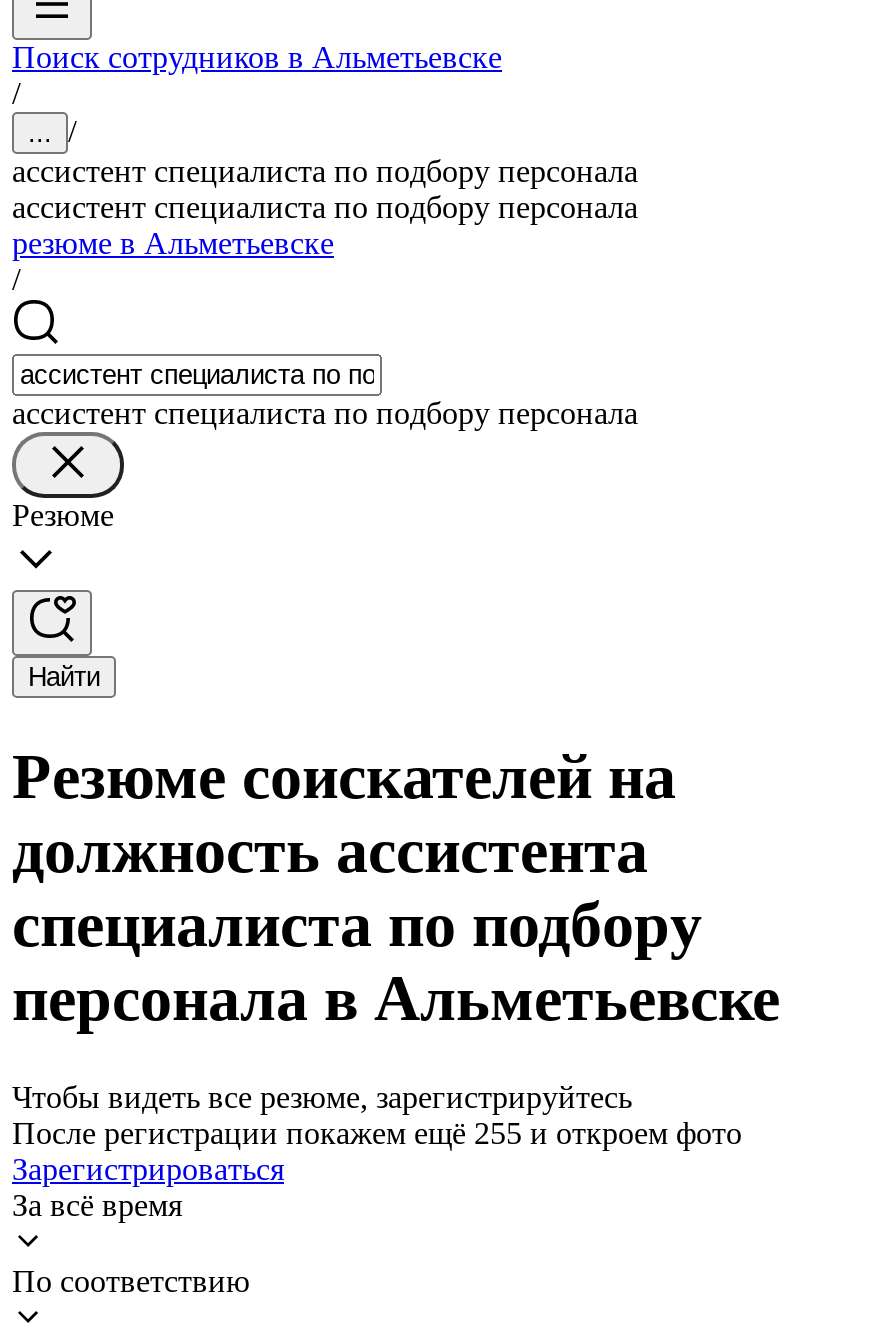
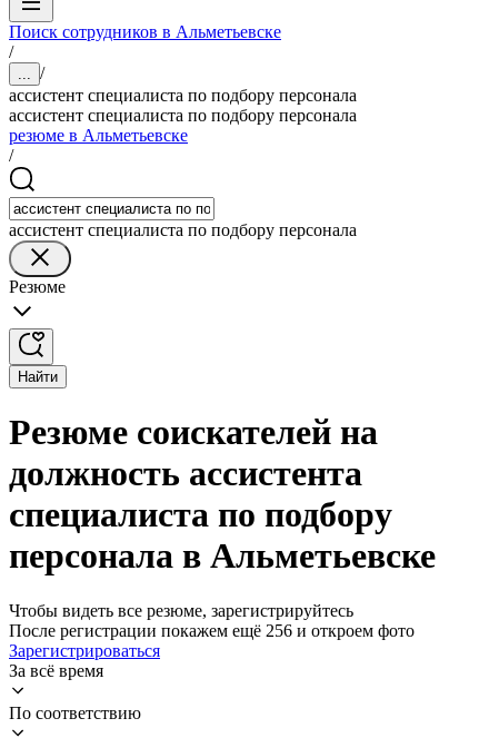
- После регистрации покажем ещё 255 и откроем фото
+ После регистрации покажем ещё 256 и откроем фото
